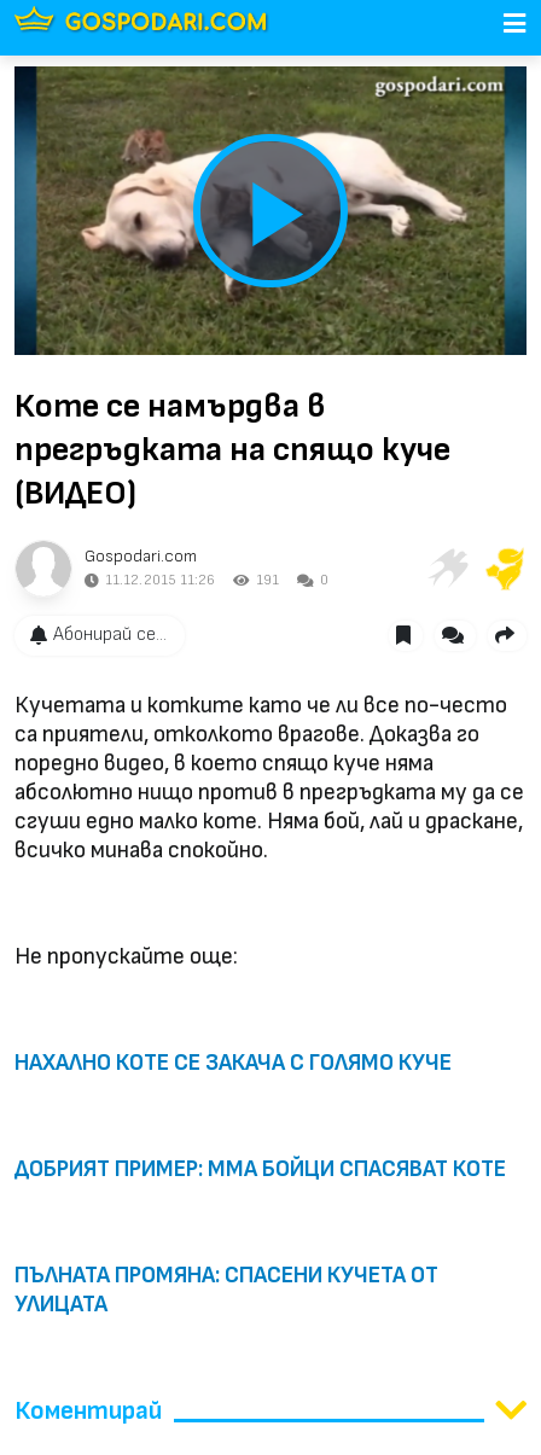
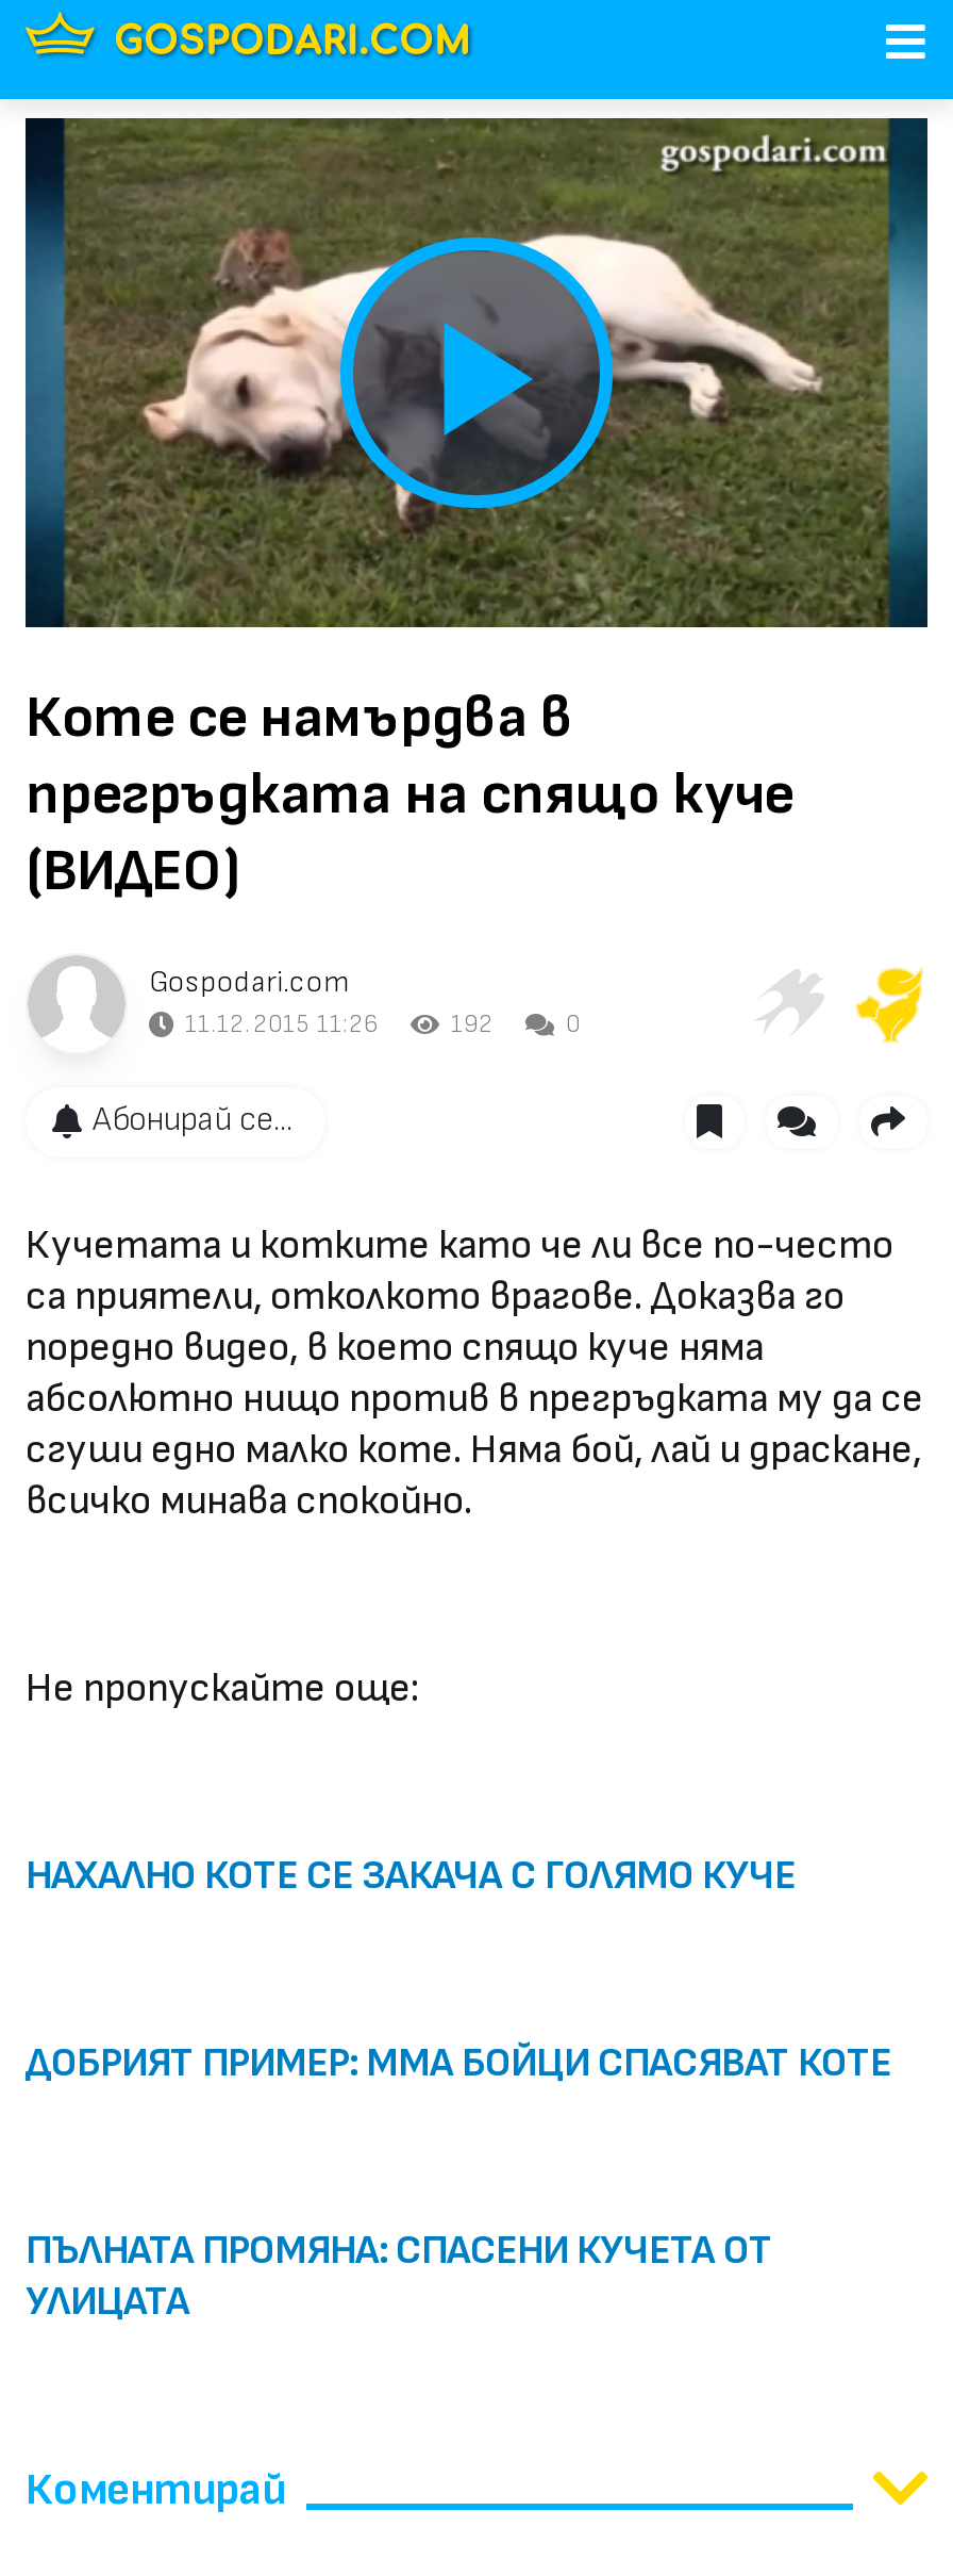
- 191
+ 192
